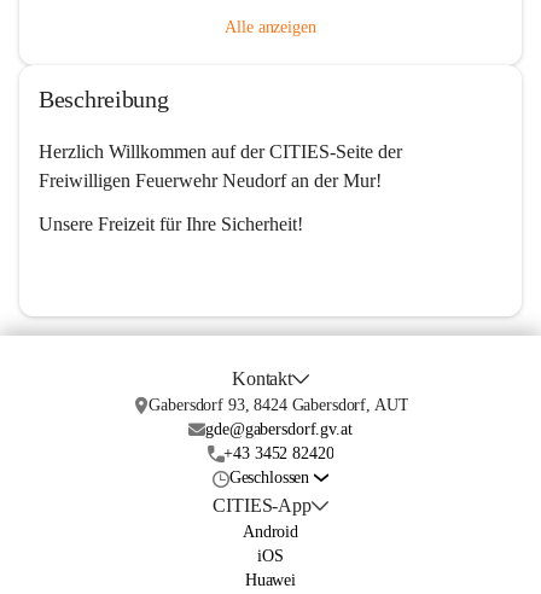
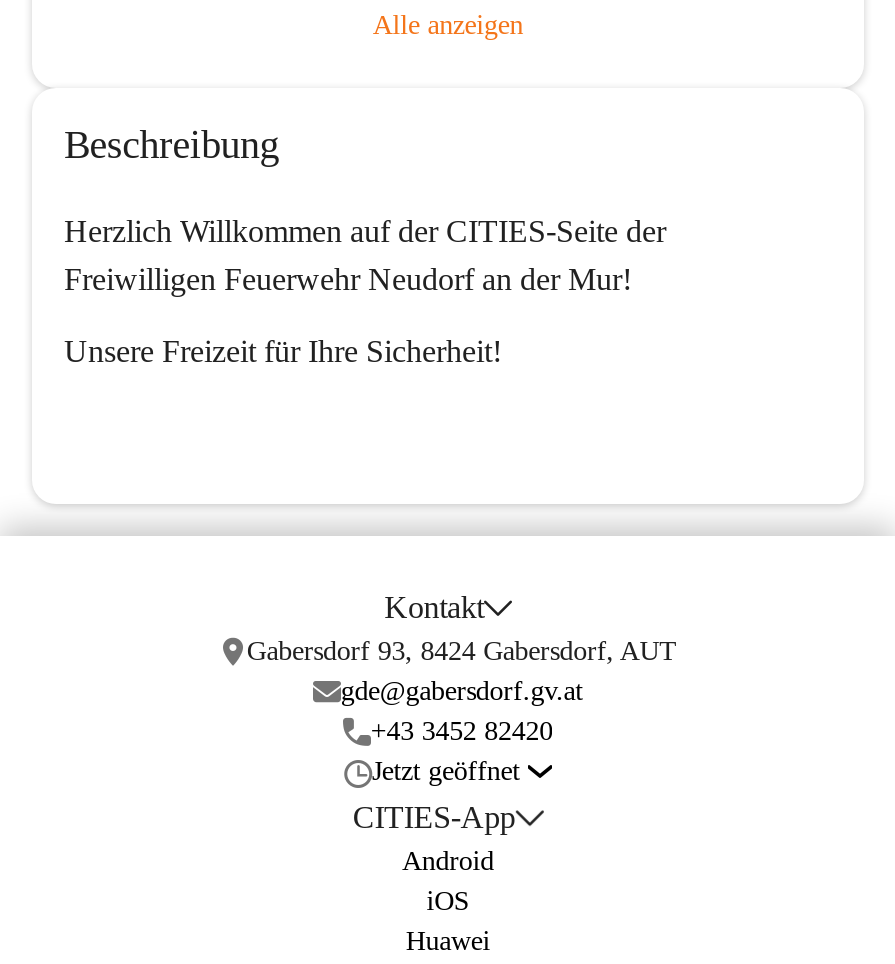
- Geschlossen
+ Jetzt geöffnet
